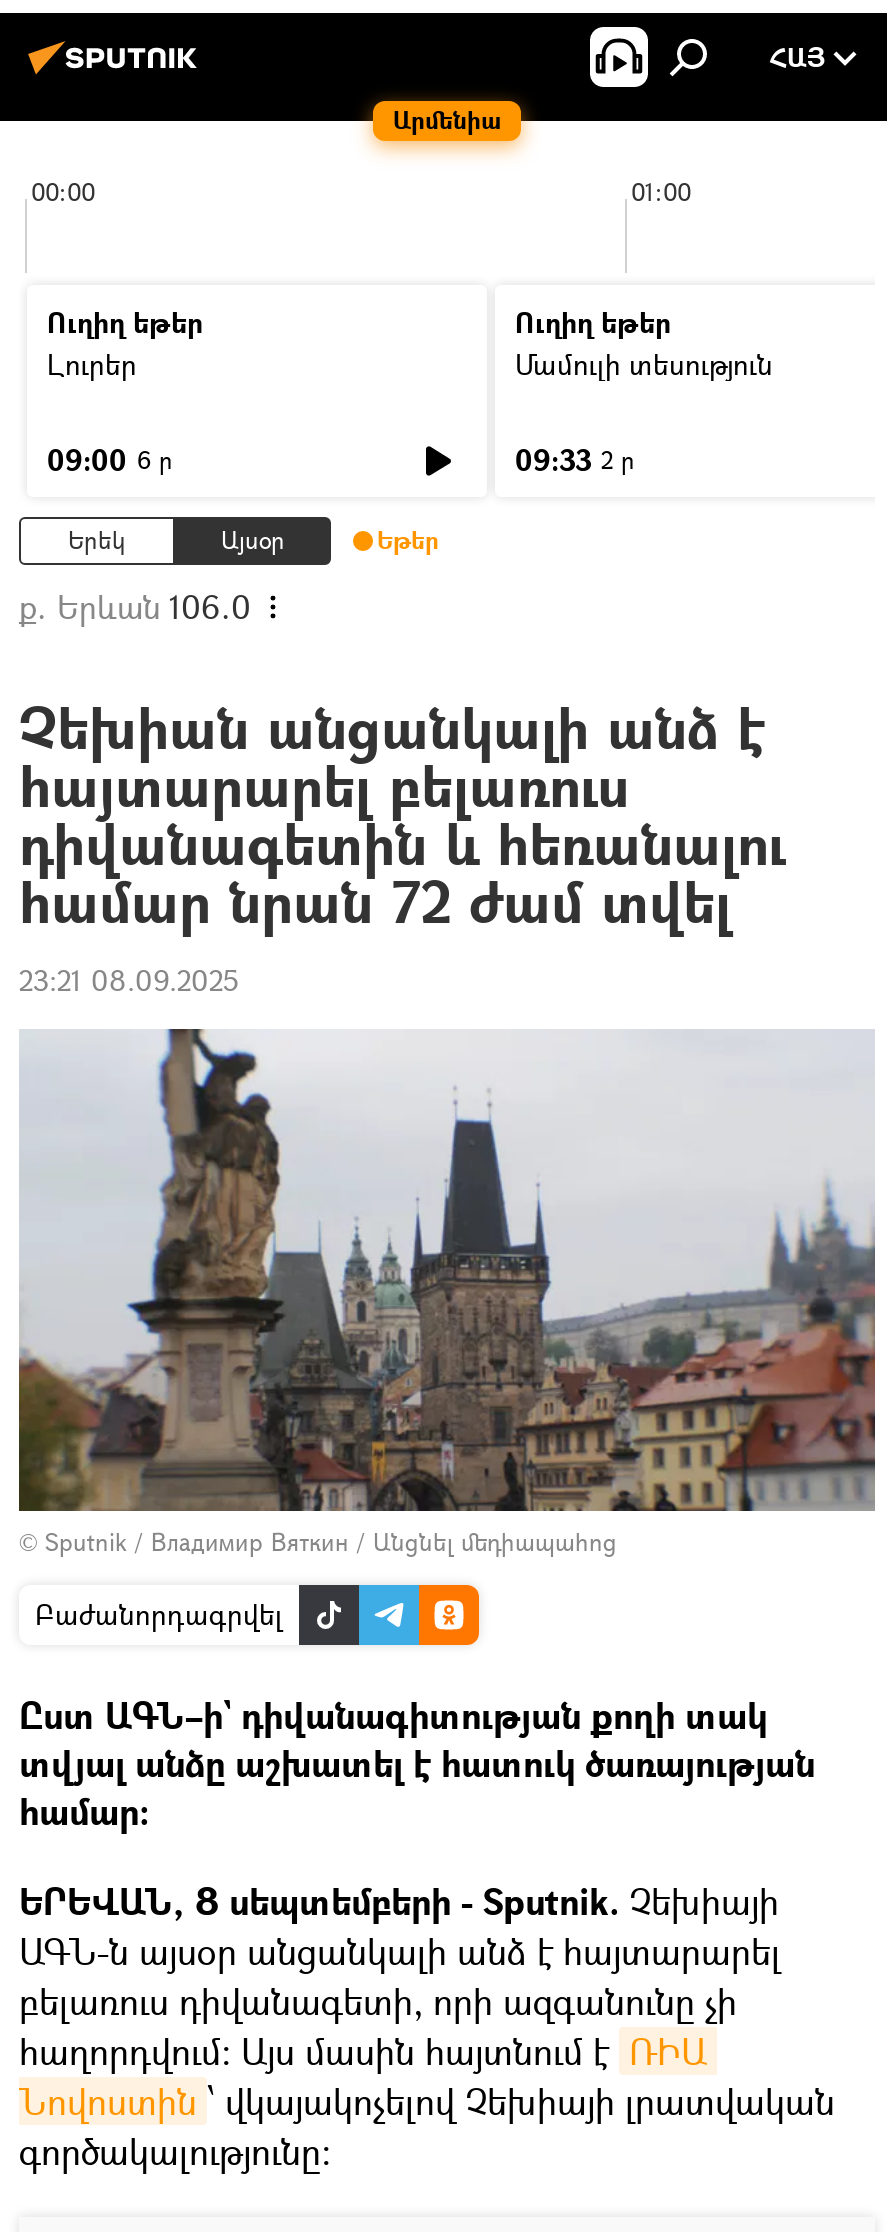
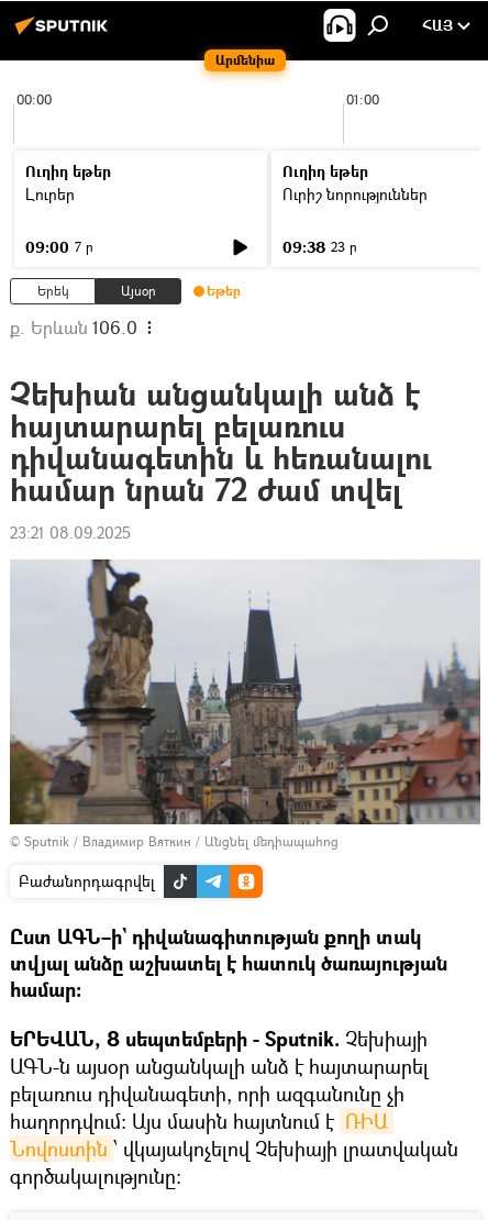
- Մամուլի տեսություն
+ Ուրիշ նորություններ

- 09:00 6 ր
+ 09:00 7 ր

- 09:33 2 ր
+ 09:38 23 ր
